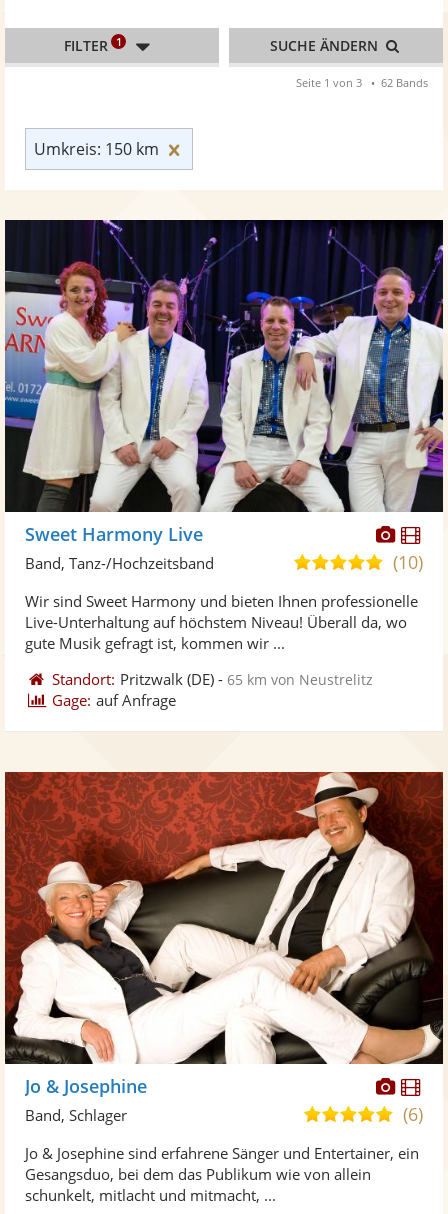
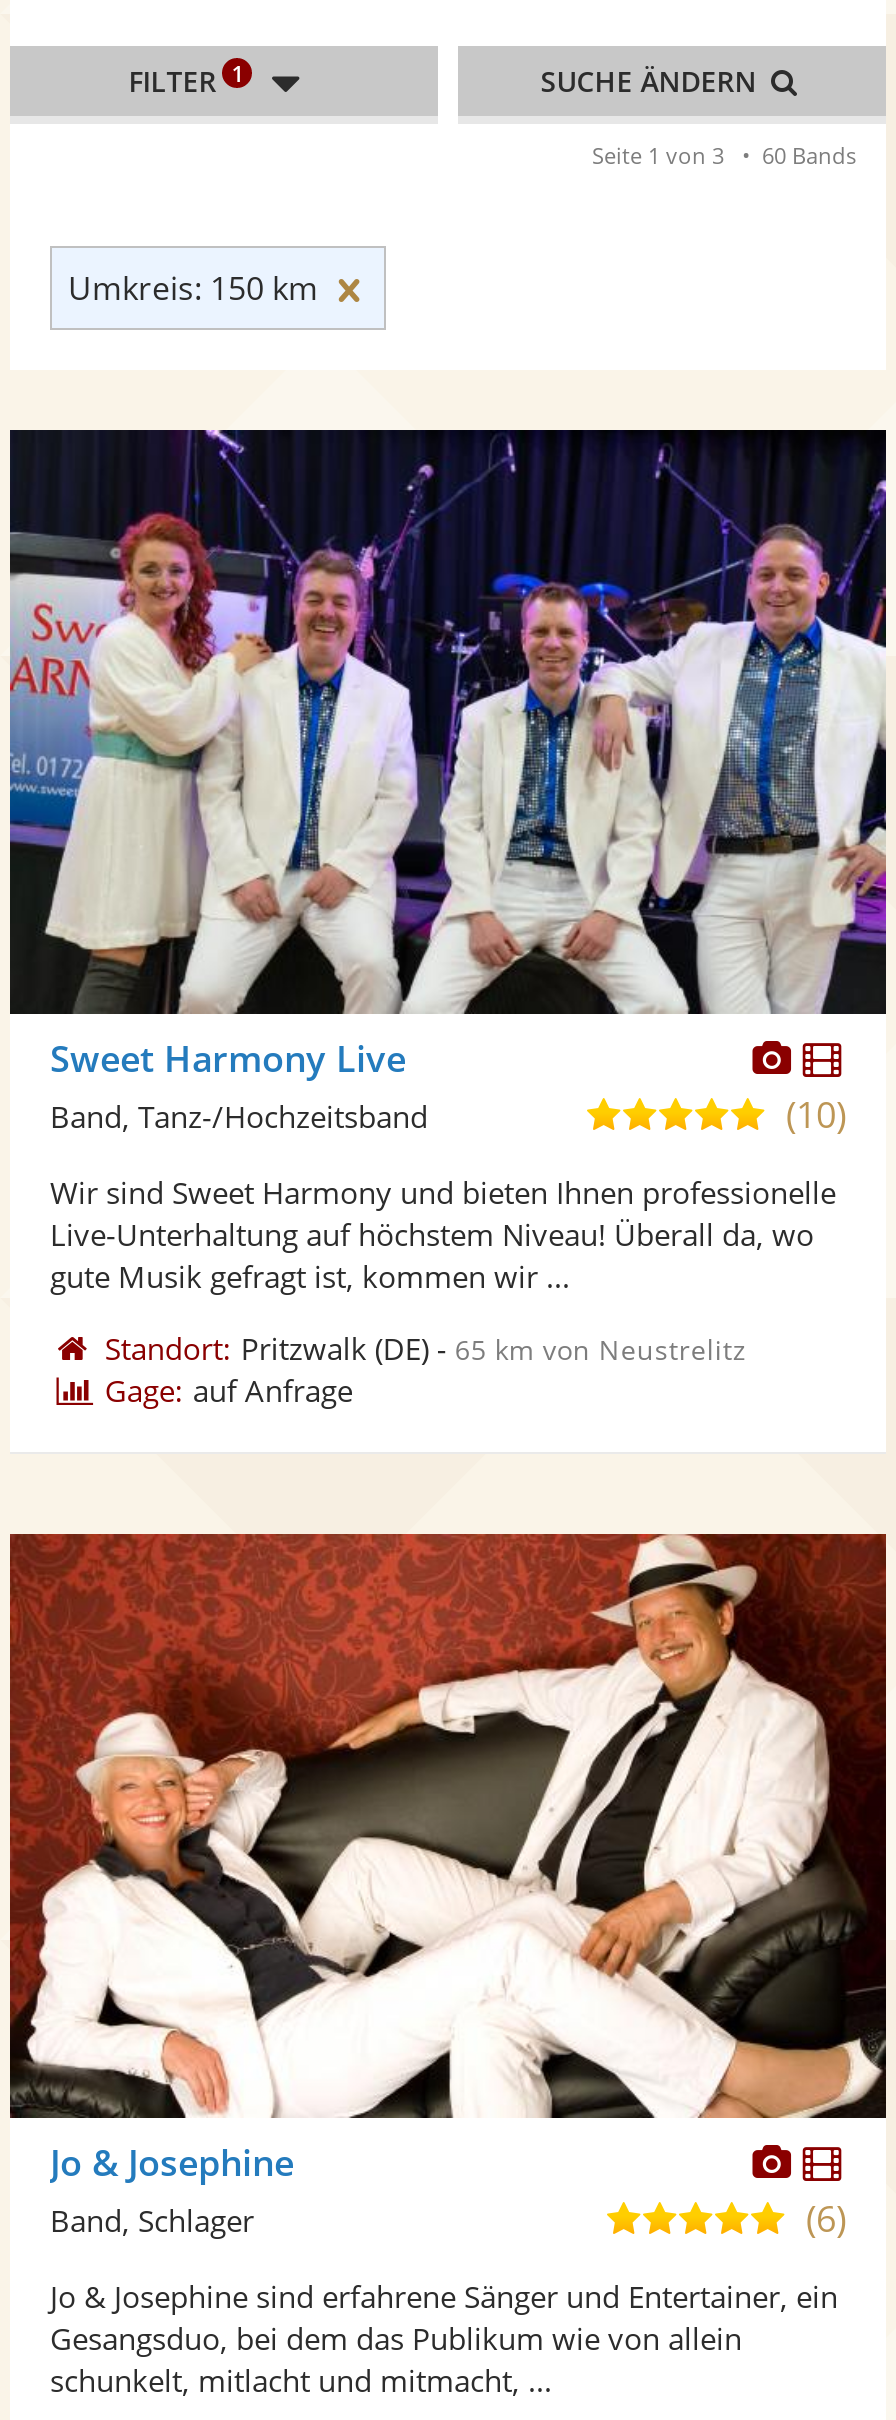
- Seite 1 von 3 62 Bands
+ Seite 1 von 3 60 Bands
